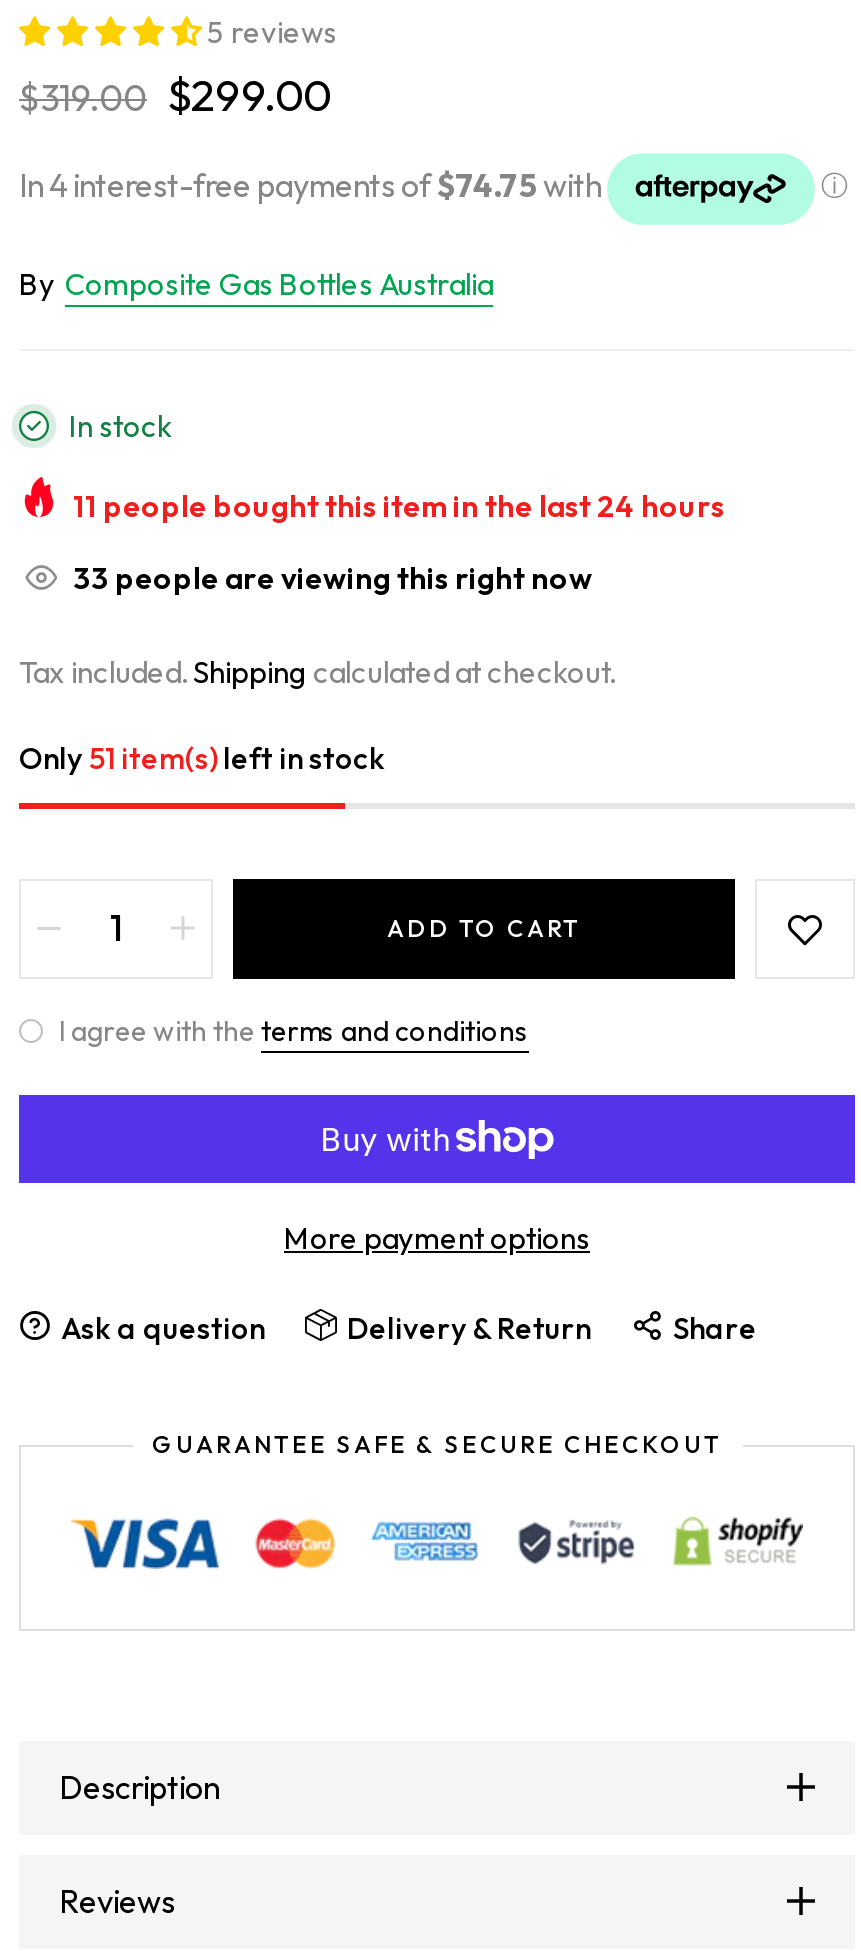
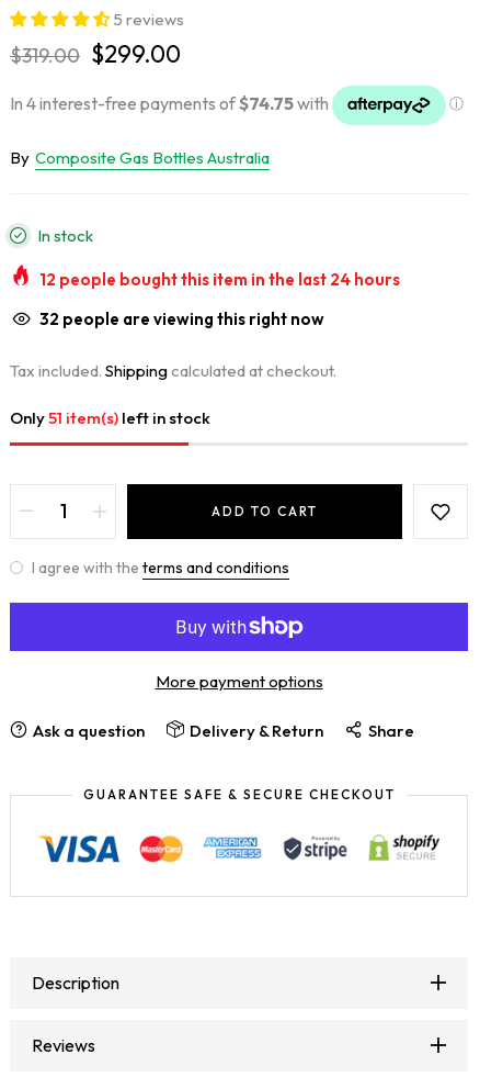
- 11 people bought this item in the last 24 hours
+ 12 people bought this item in the last 24 hours

- 33 people are viewing this right now
+ 32 people are viewing this right now
